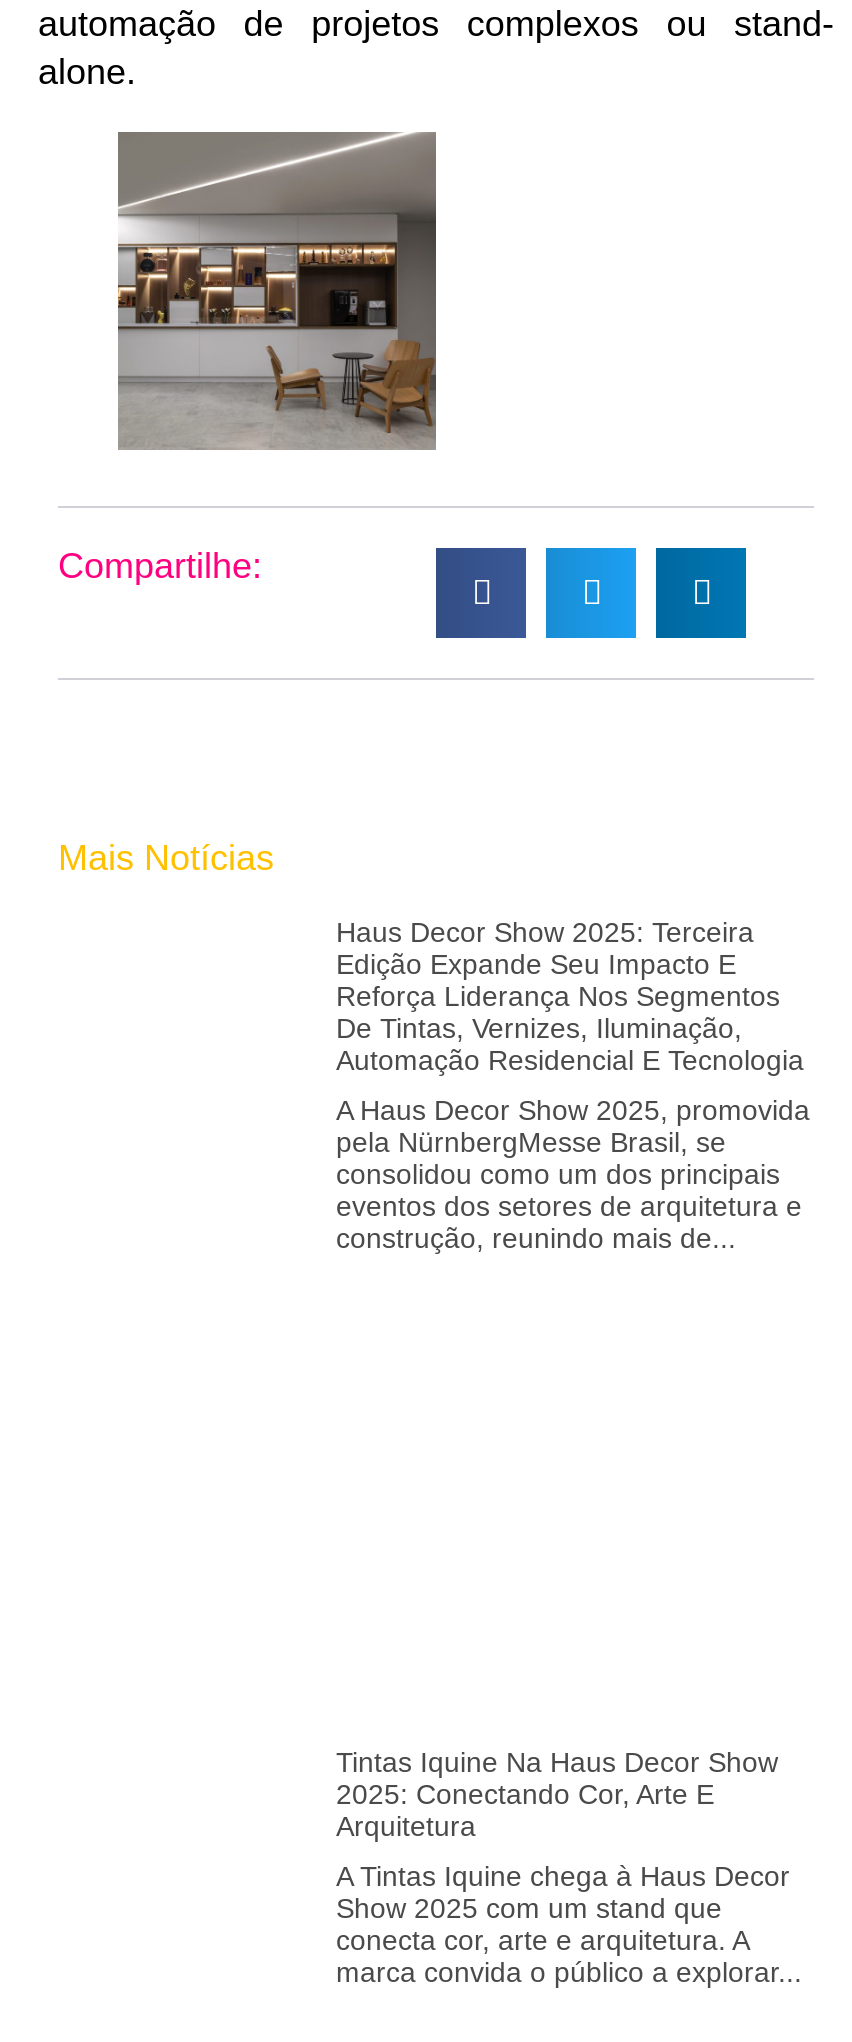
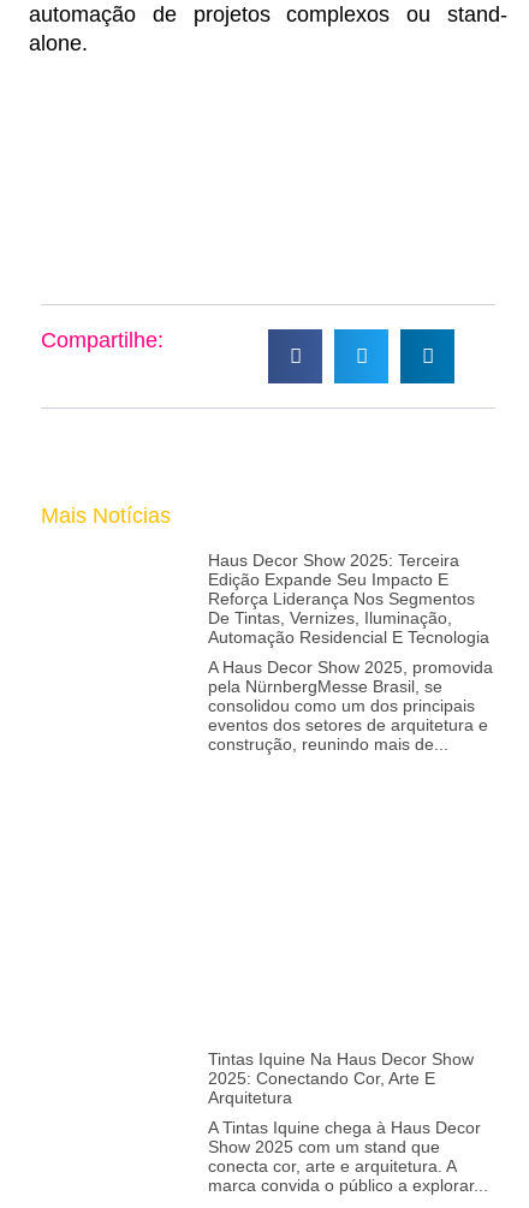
- [image]
